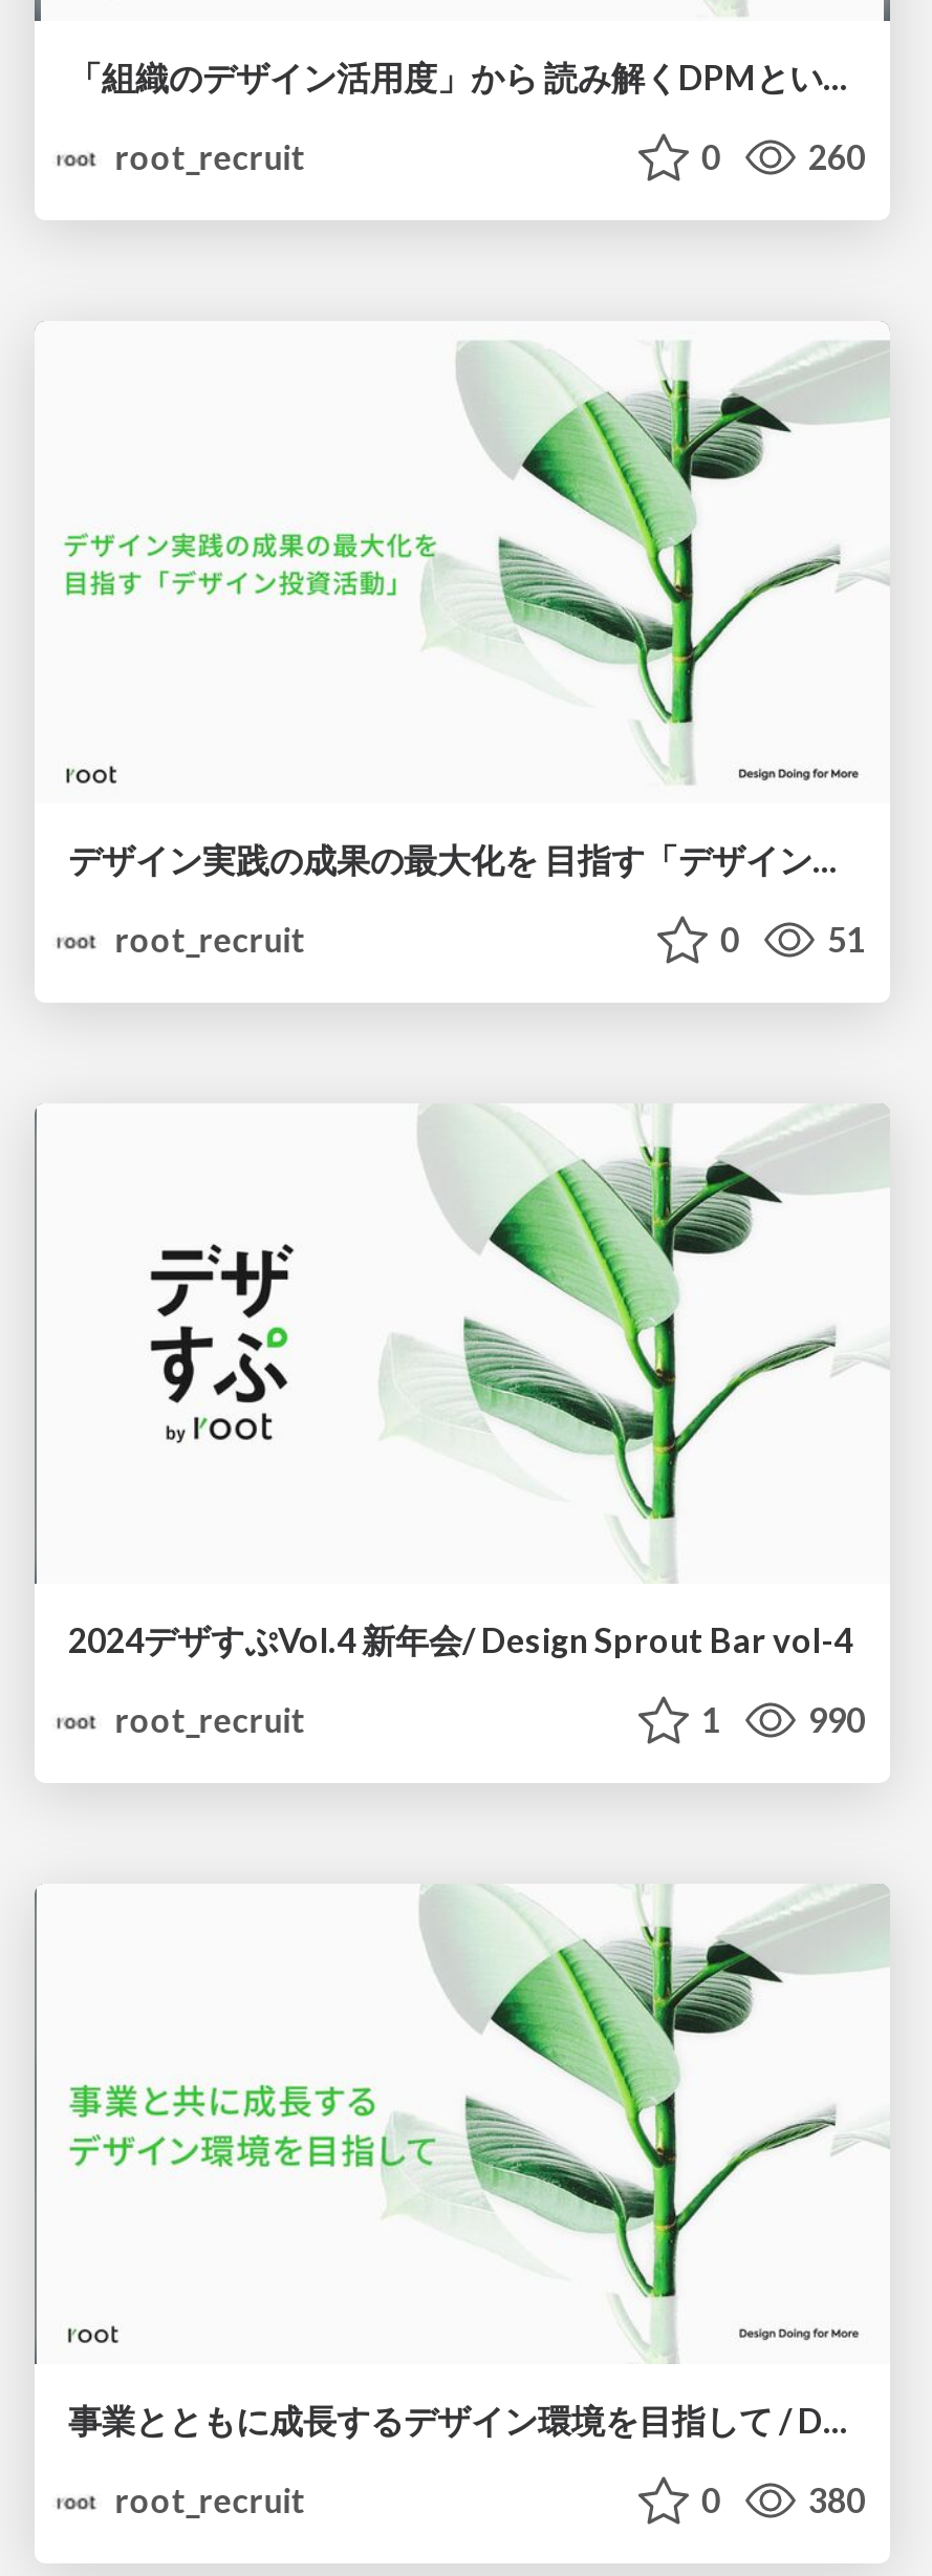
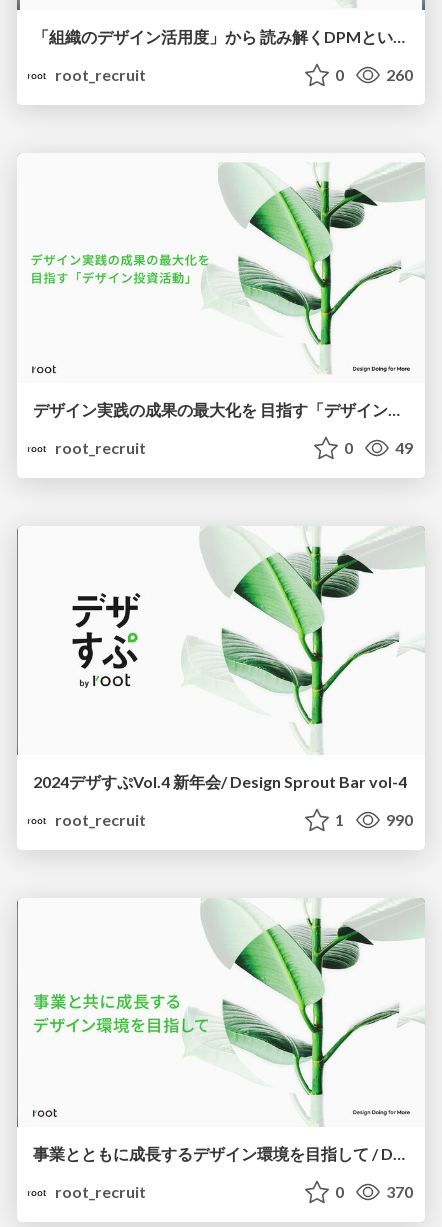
- 51
+ 49

- 380
+ 370
